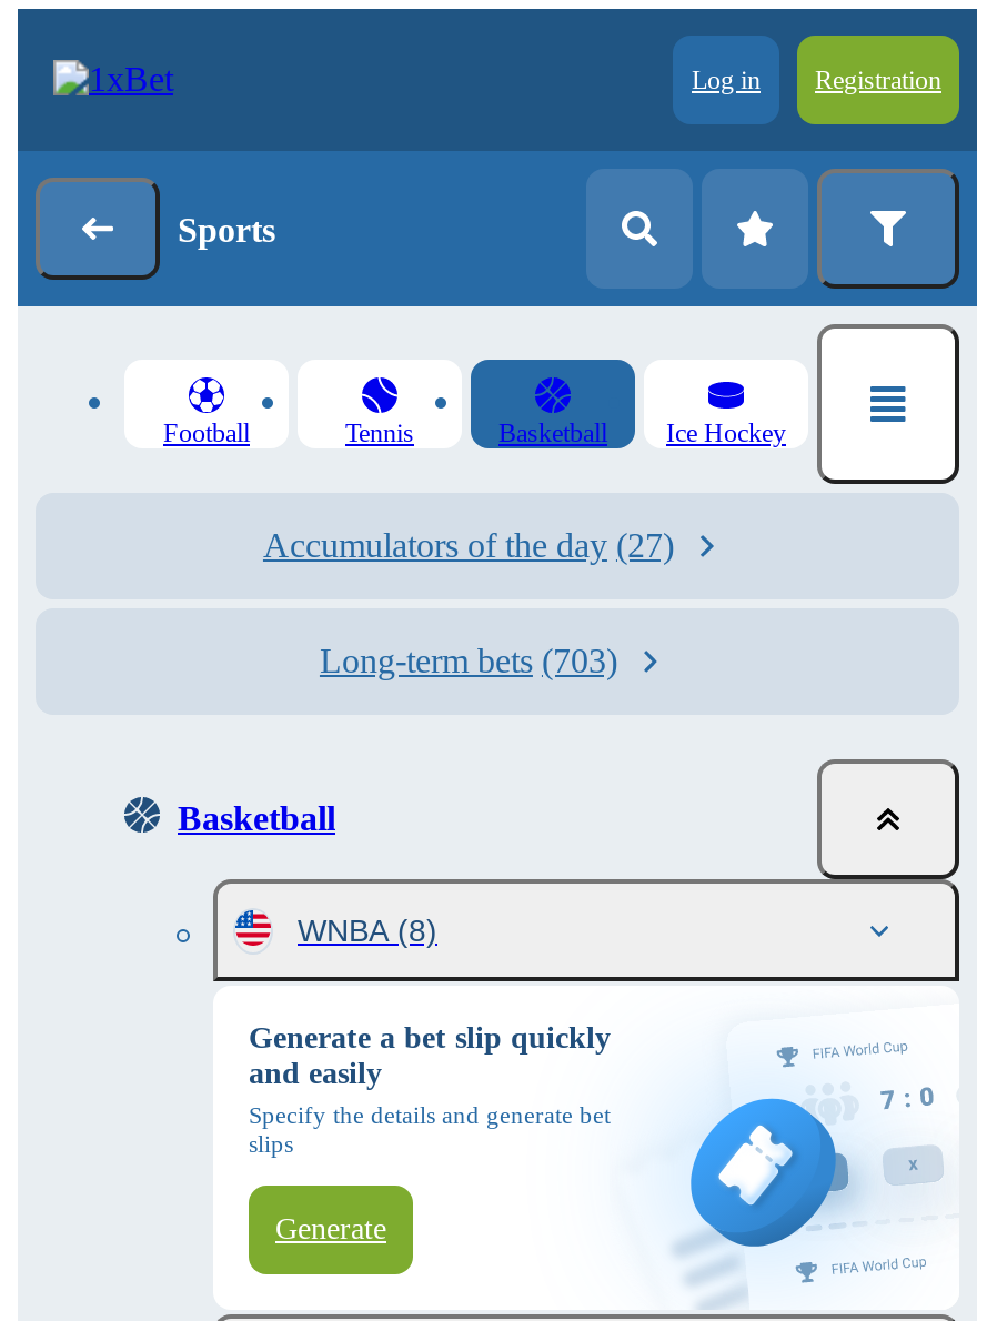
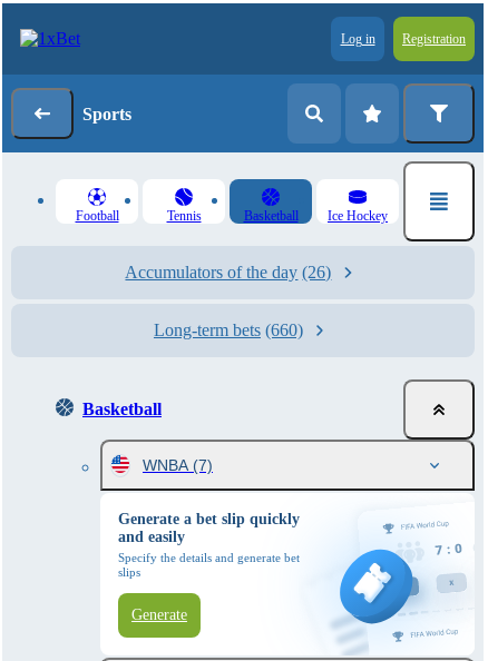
- Accumulators of the day (27)
+ Accumulators of the day (26)

- Long-term bets (703)
+ Long-term bets (660)

- WNBA (8)
+ WNBA (7)
